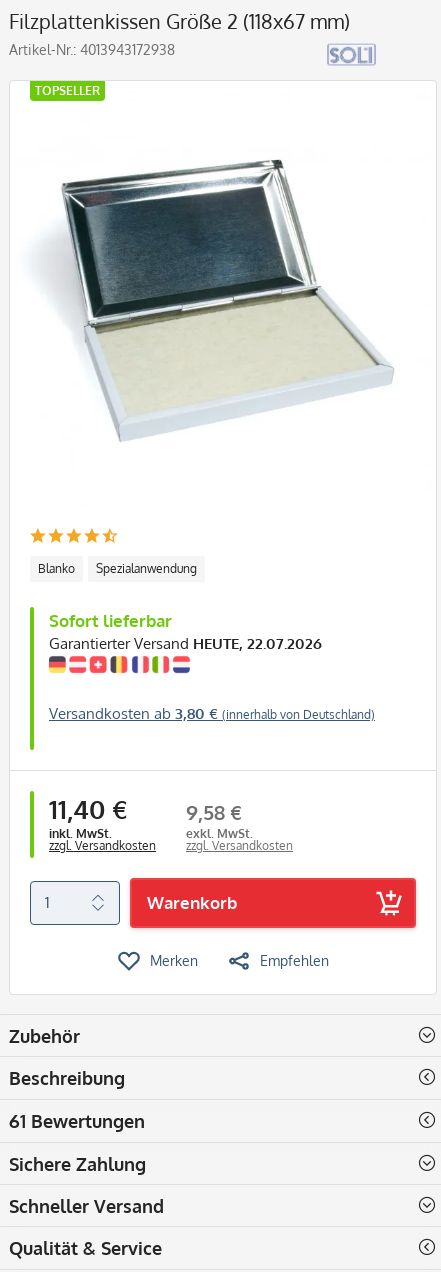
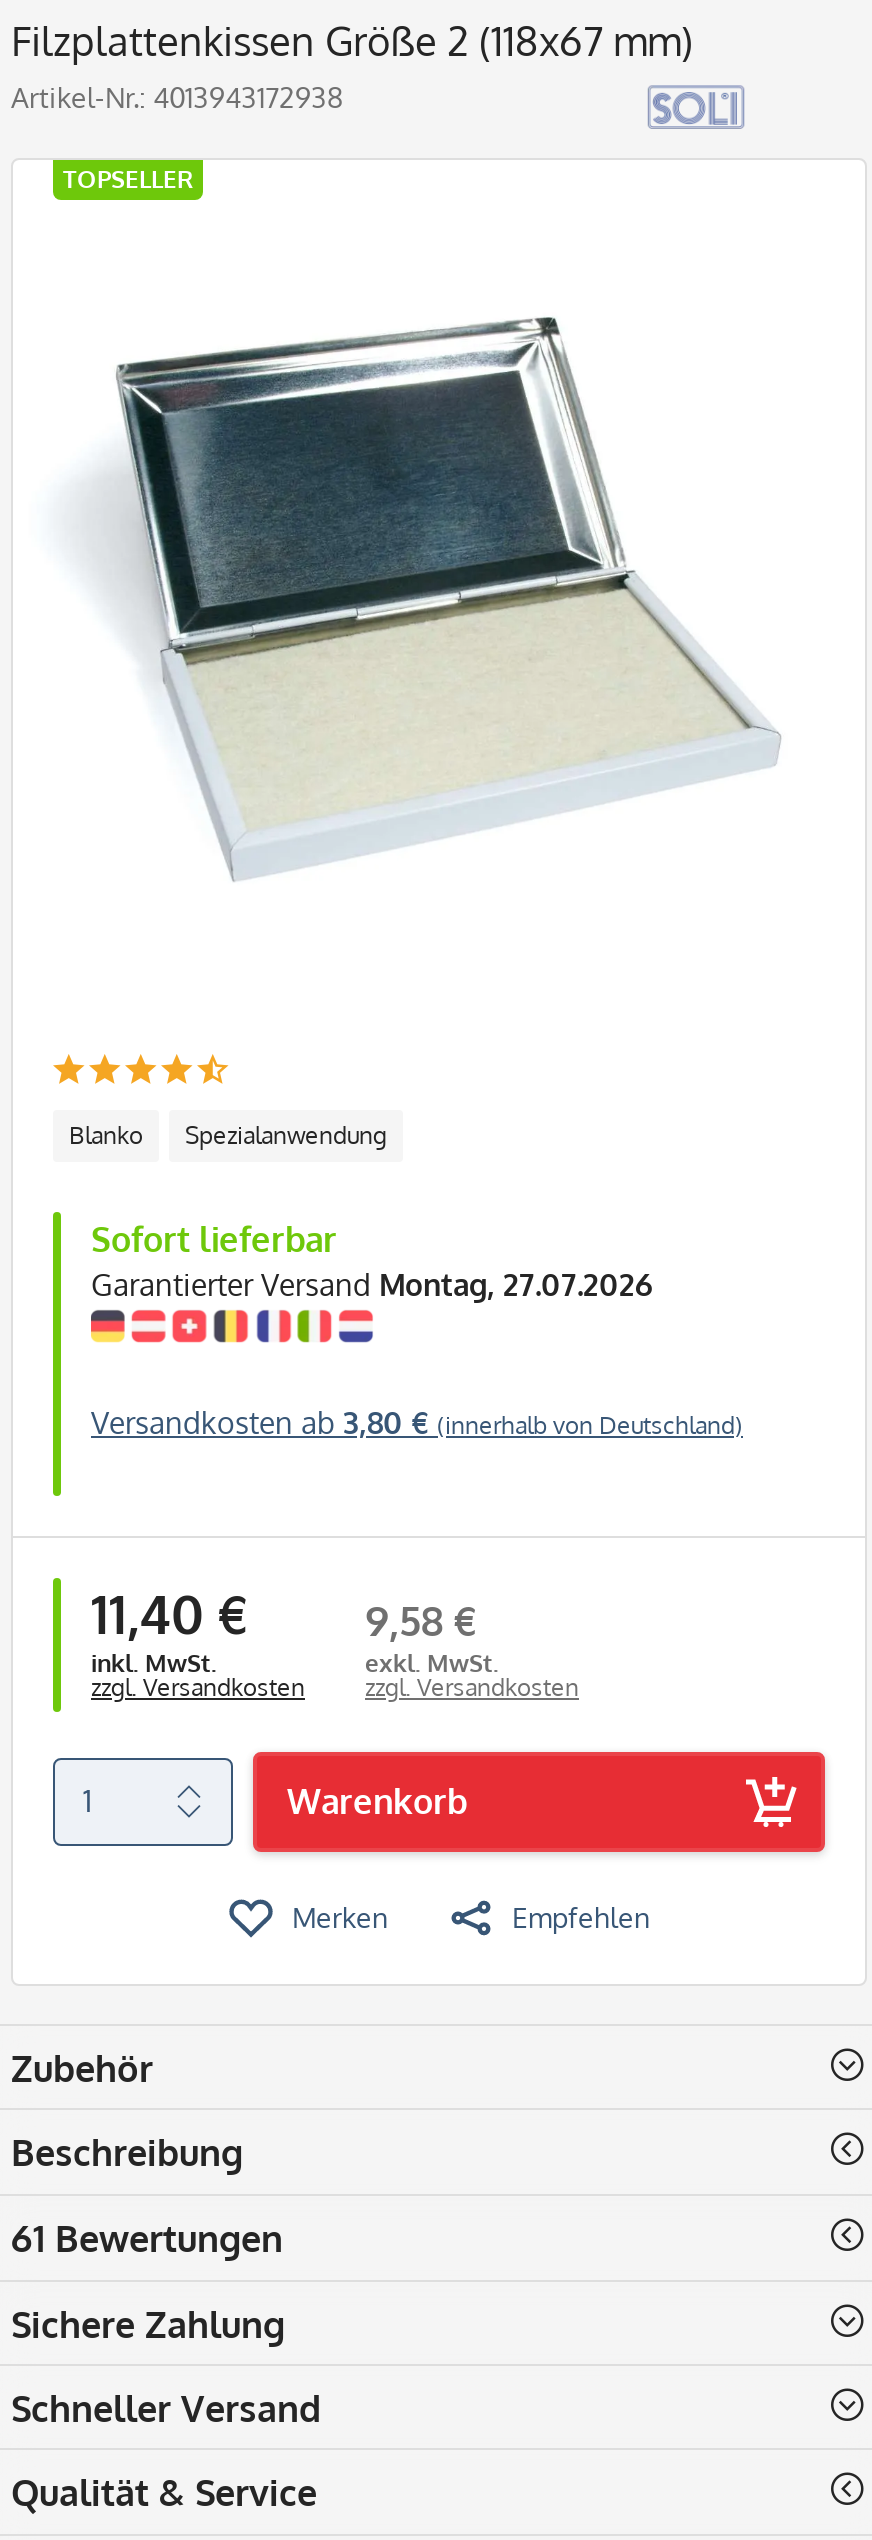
- Garantierter Versand HEUTE, 22.07.2026
+ Garantierter Versand Montag, 27.07.2026
